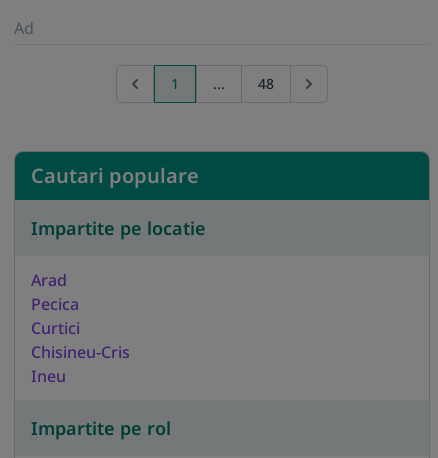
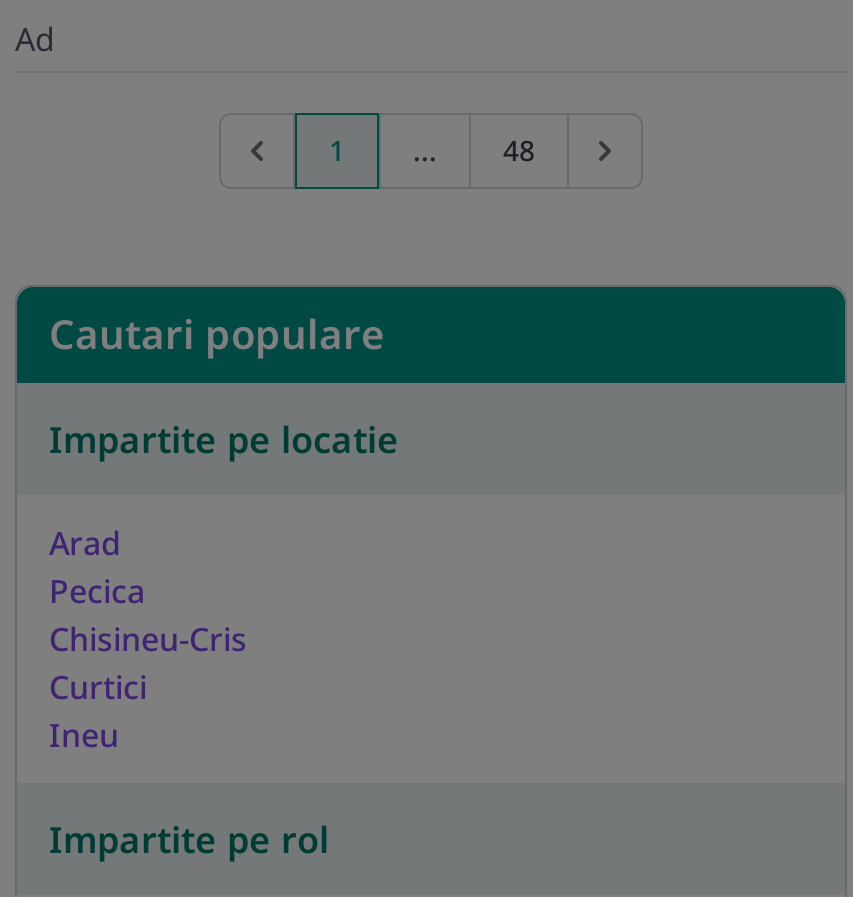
moved down: Curtici

moved up: Chisineu-Cris
